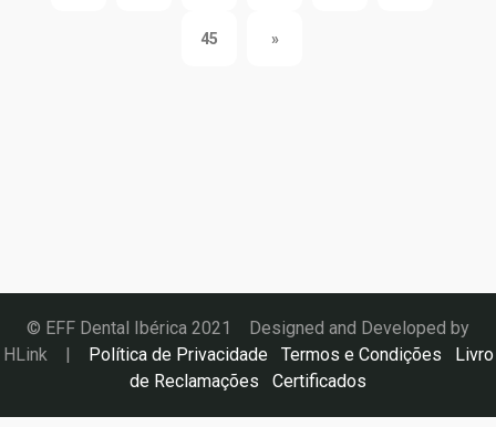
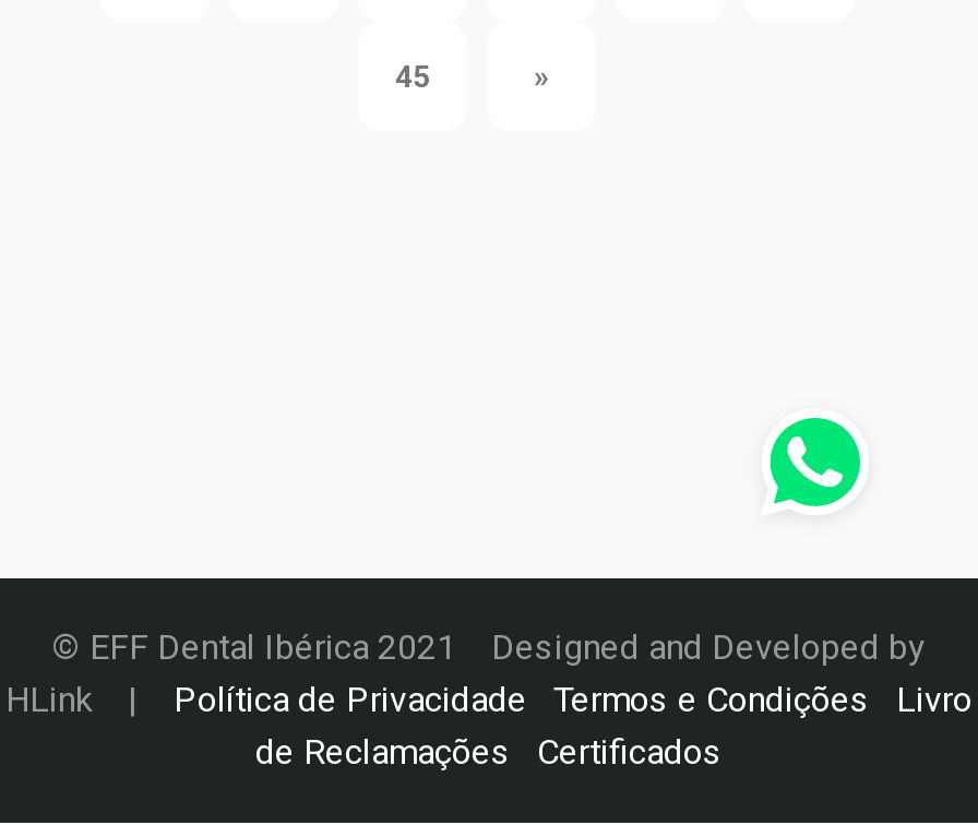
+ [image]
